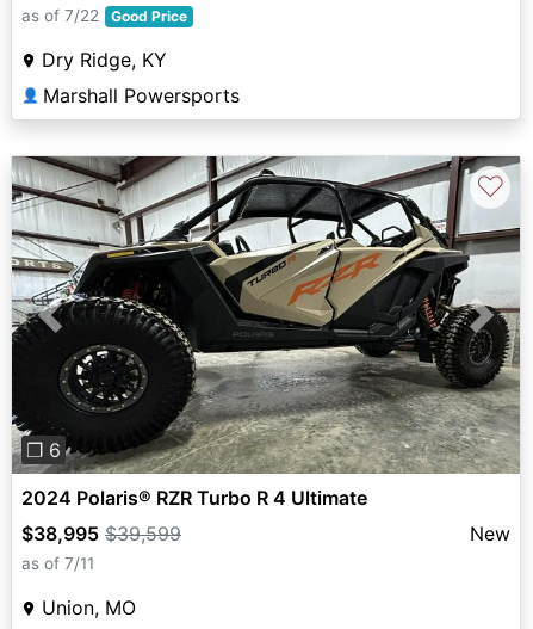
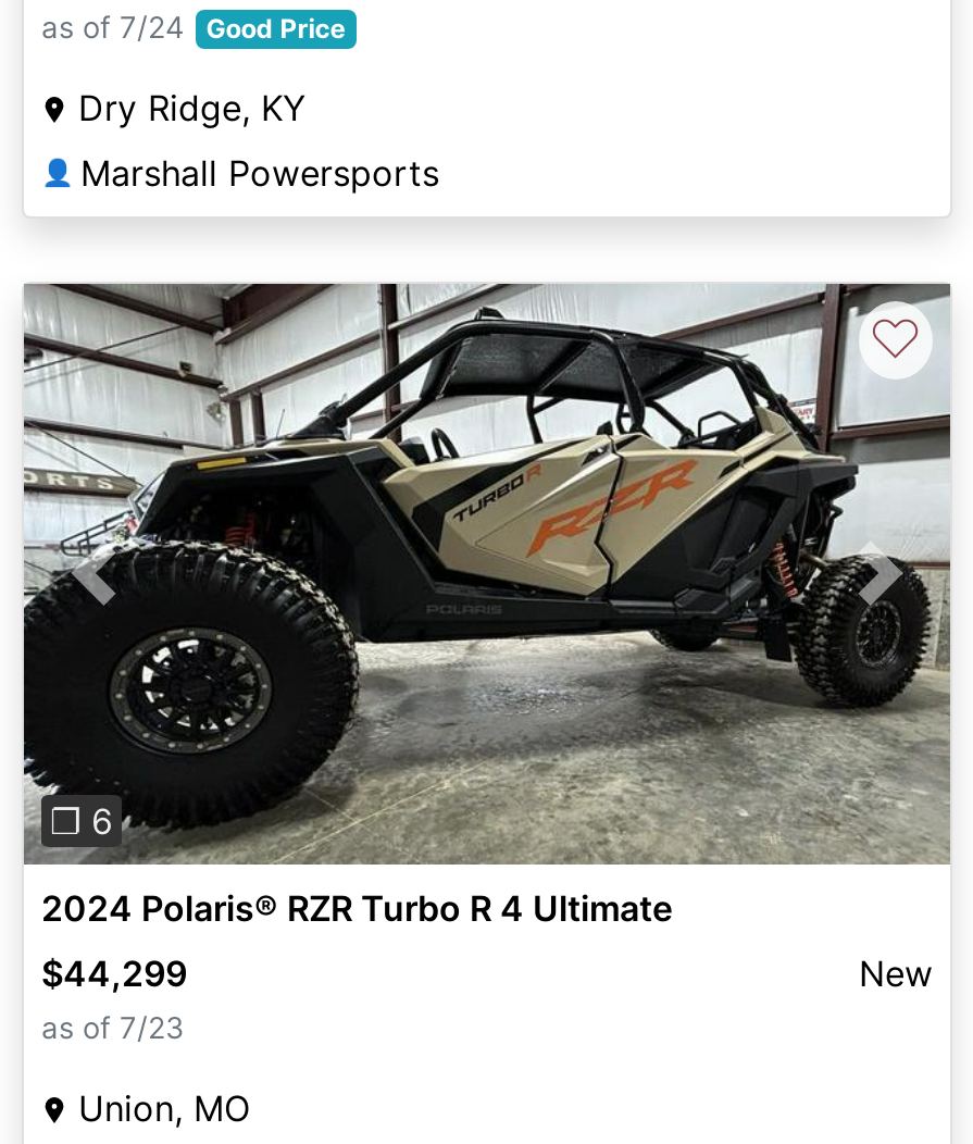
- as of 7/22 Good Price
+ as of 7/24 Good Price

- $38,995 $39,599
+ $44,299

- as of 7/11
+ as of 7/23
